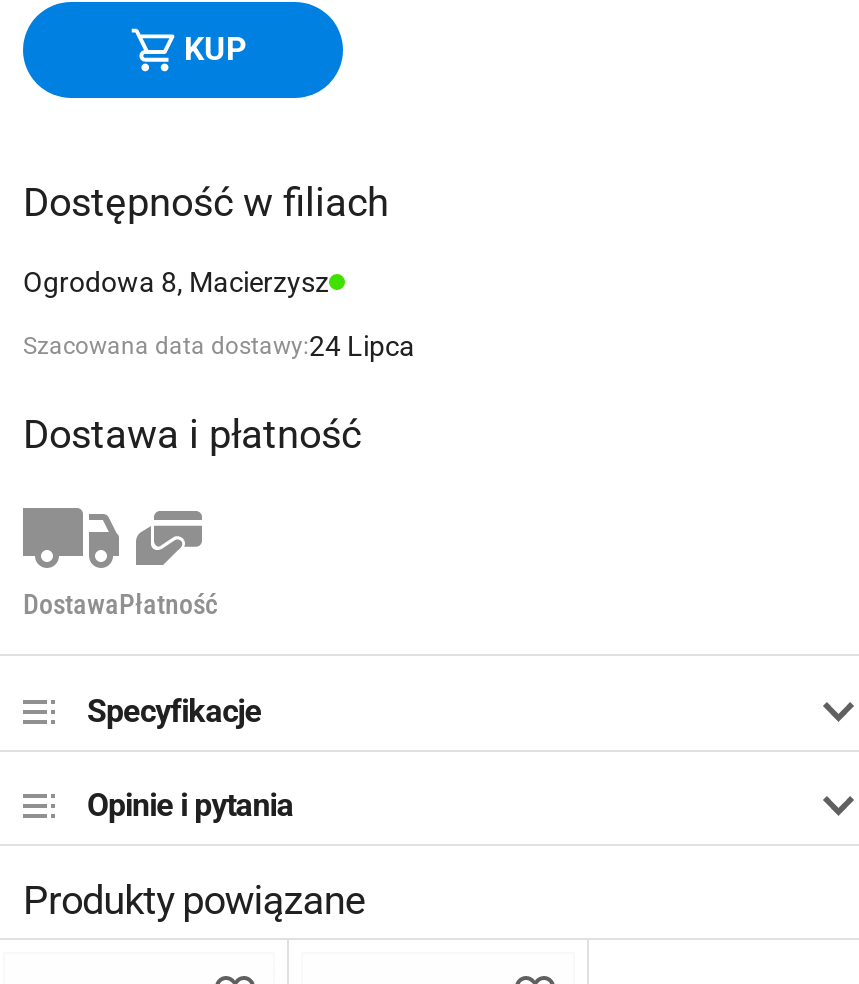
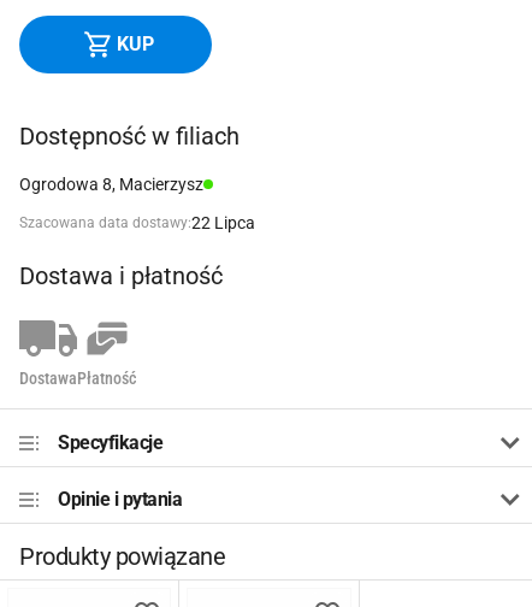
- Szacowana data dostawy:24 Lipca
+ Szacowana data dostawy:22 Lipca
